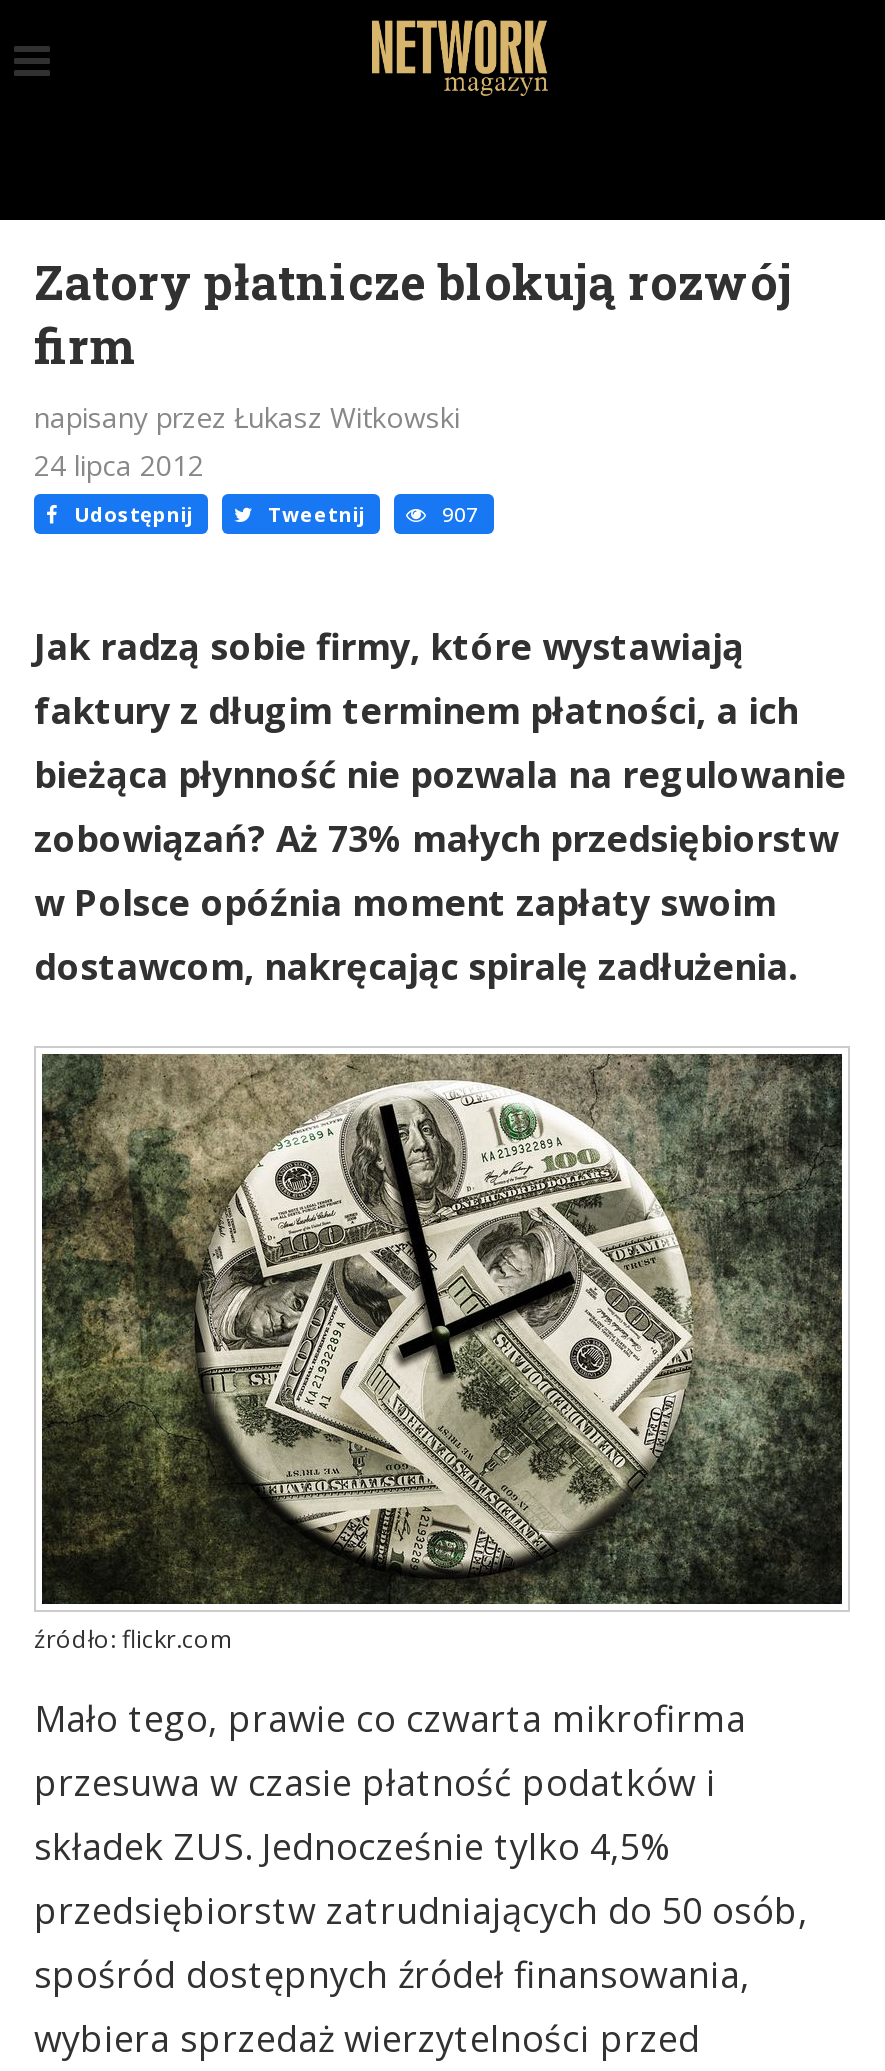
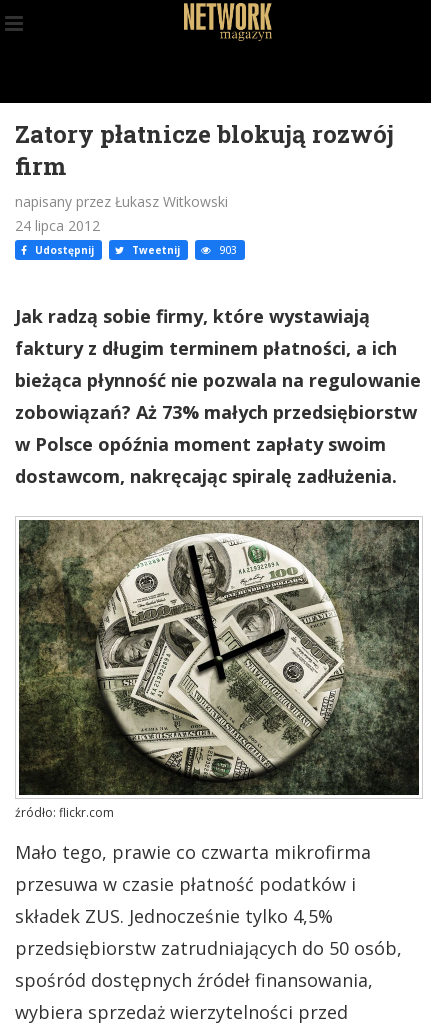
- 907
+ 903
